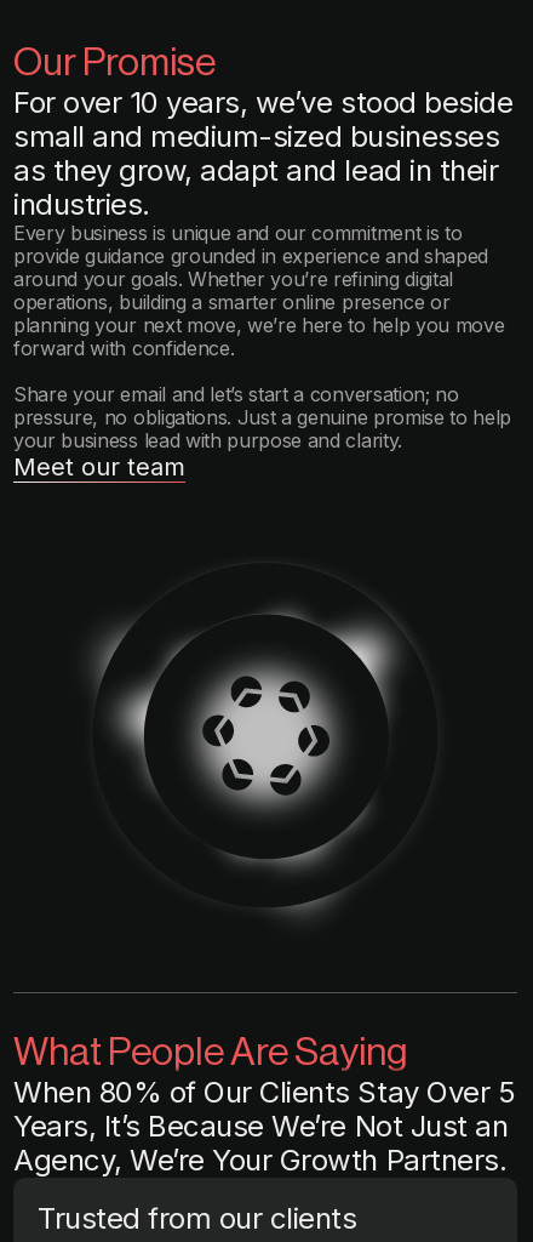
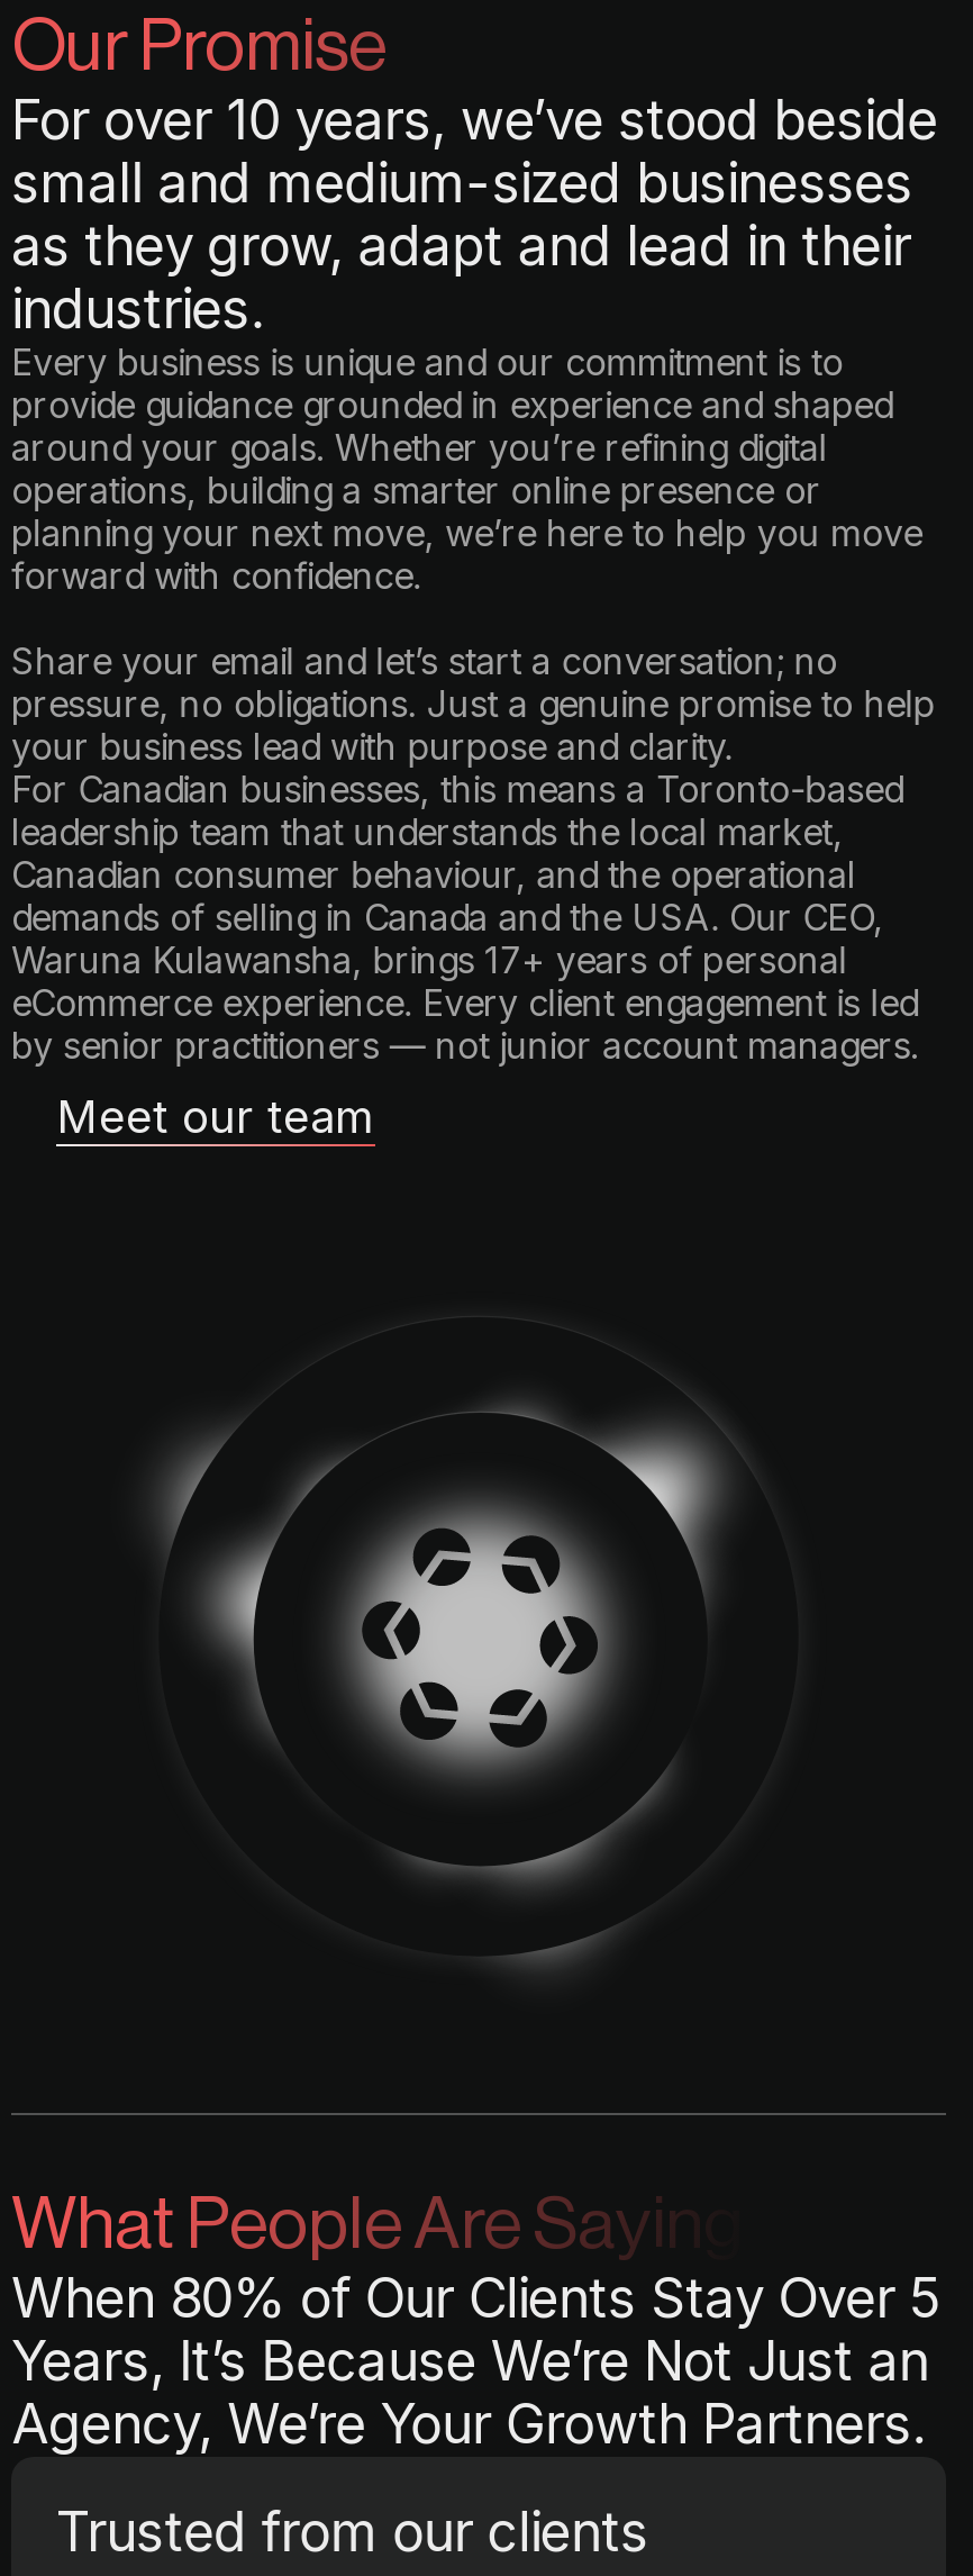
+ For Canadian businesses, this means a Toronto-based
+ leadership team that understands the local market,
+ Canadian consumer behaviour, and the operational
+ demands of selling in Canada and the USA. Our CEO,
+ Waruna Kulawansha, brings 17+ years of personal
+ eCommerce experience. Every client engagement is led
+ by senior practitioners — not junior account managers.
